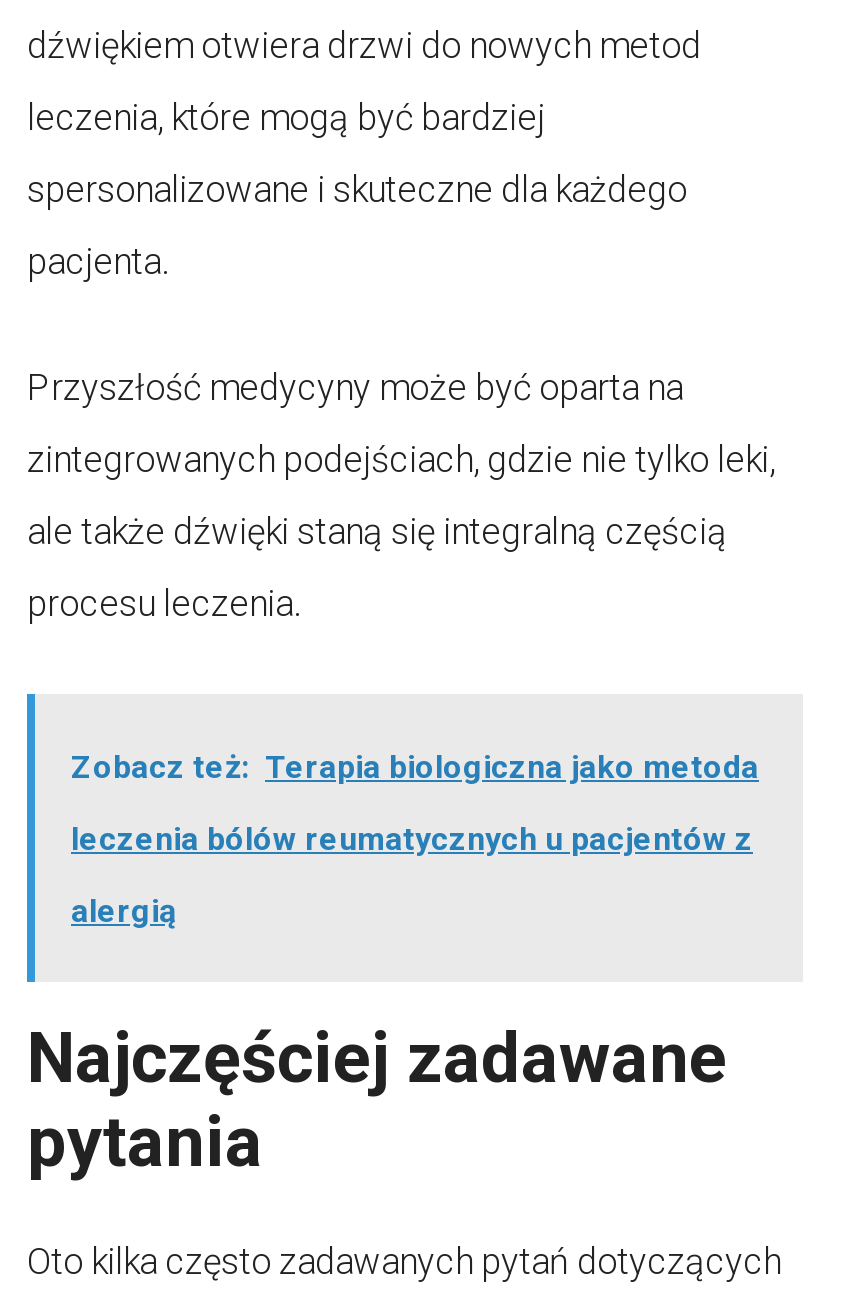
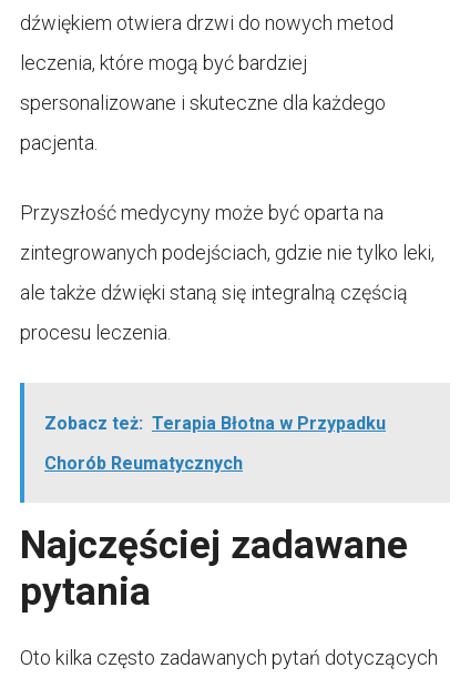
- Zobacz też: Terapia biologiczna jako metoda
- leczenia bólów reumatycznych u pacjentów z
- alergią
+ Zobacz też: Terapia Błotna w Przypadku
+ Chorób Reumatycznych
